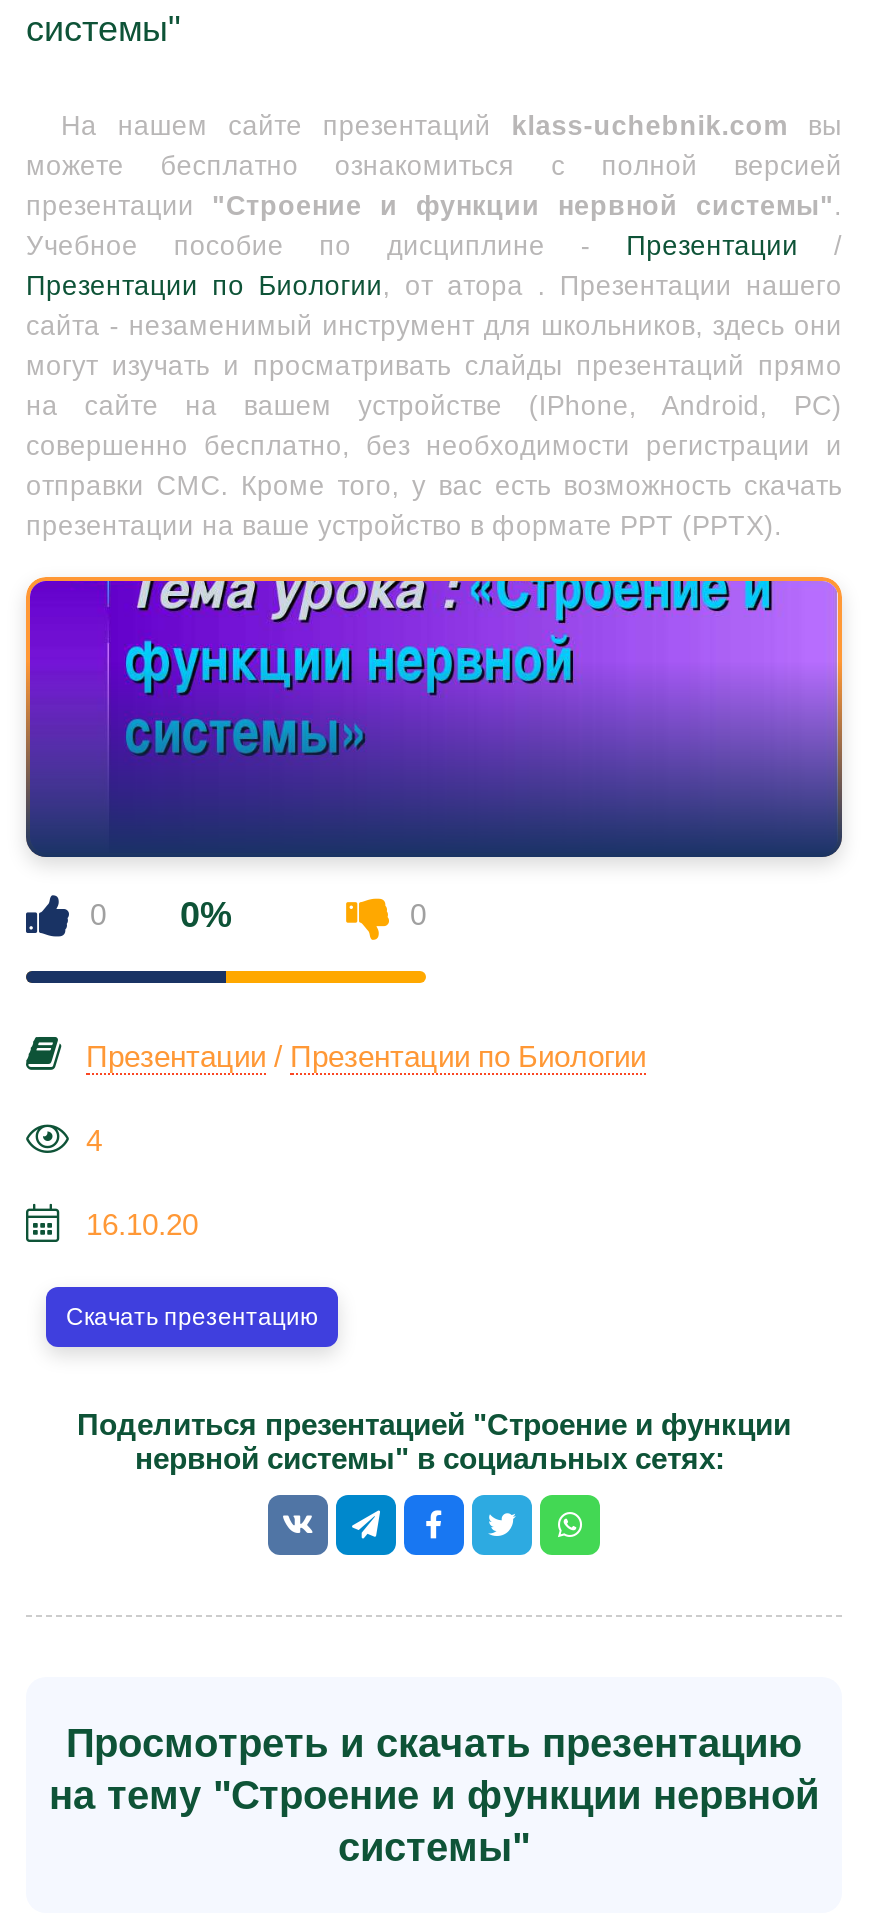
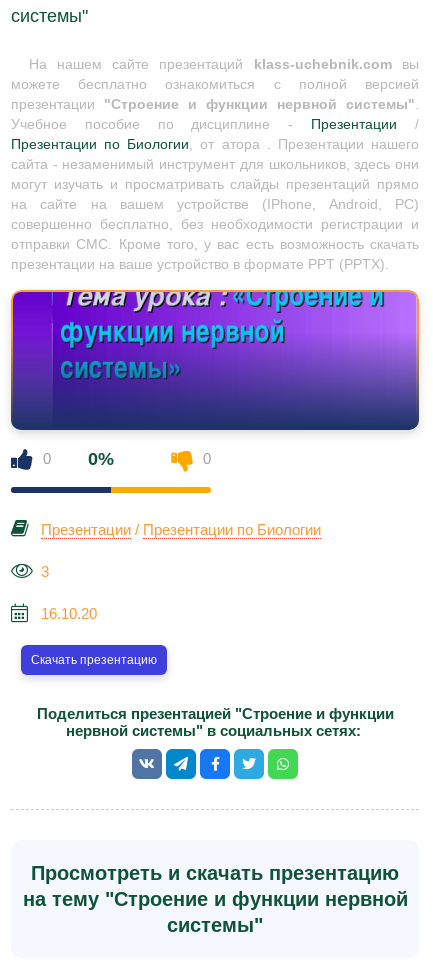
- 4
+ 3
